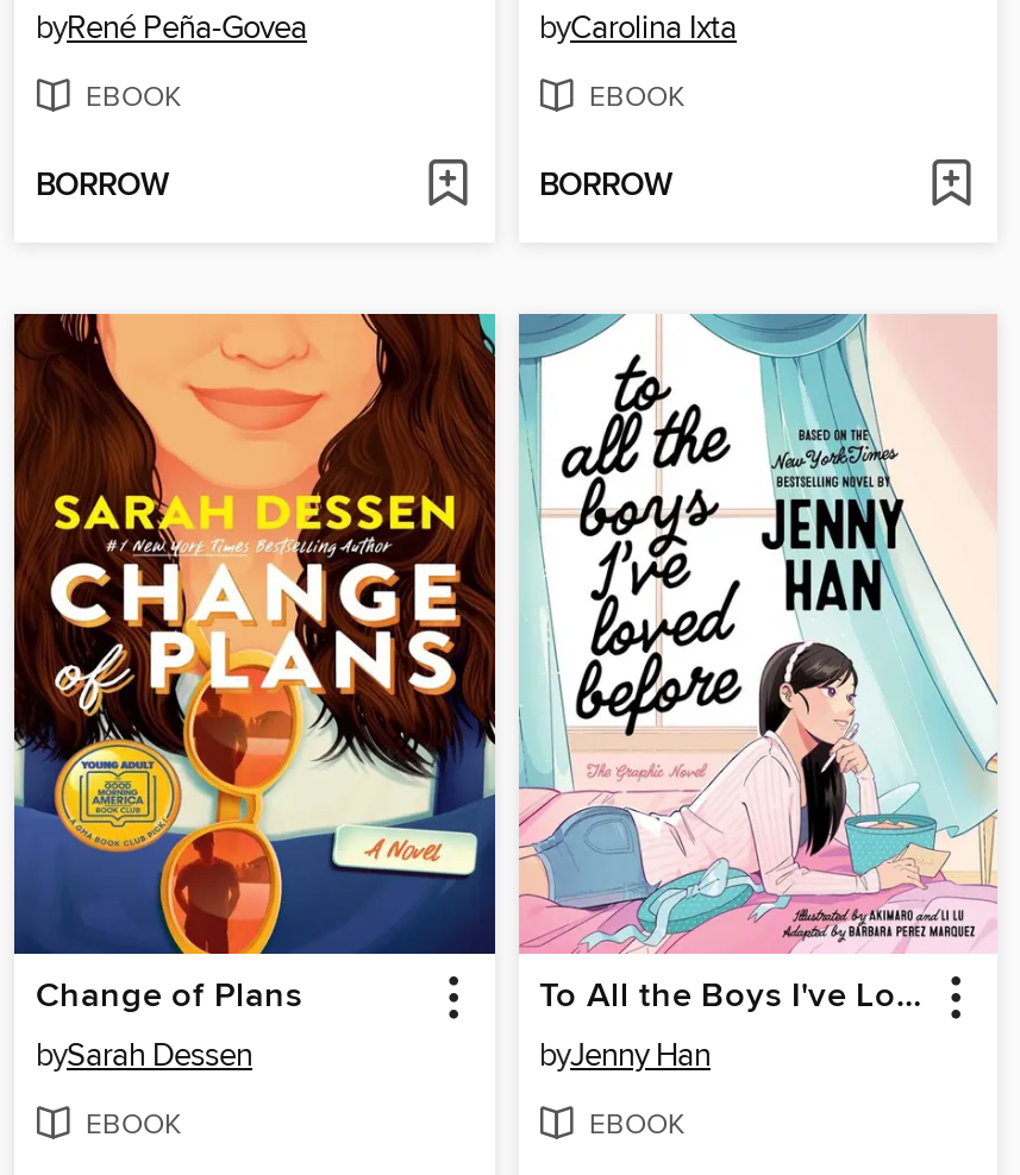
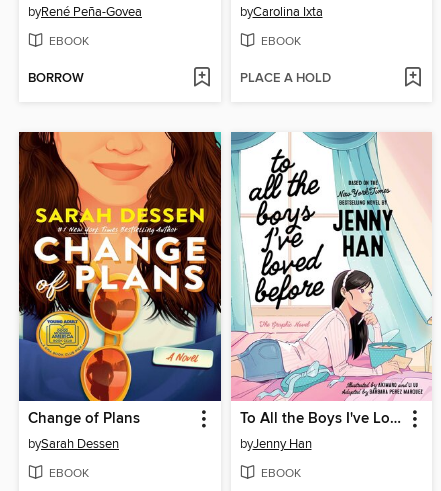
- BORROW
+ PLACE A HOLD
